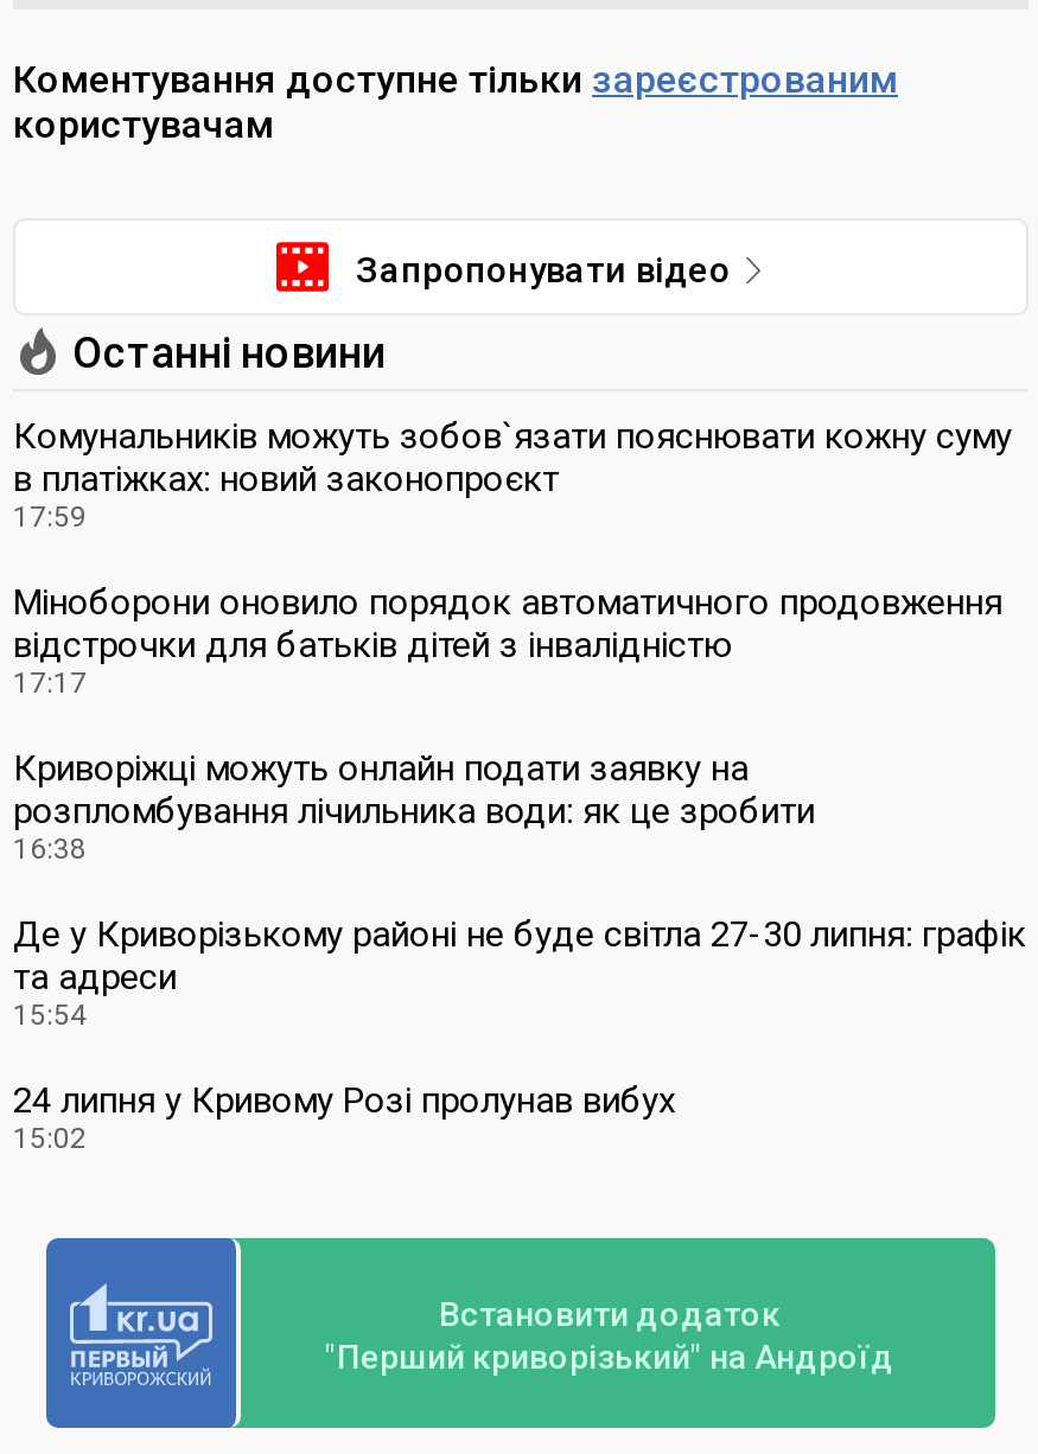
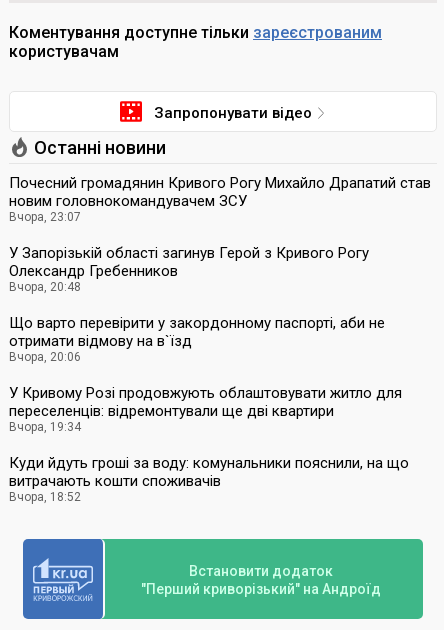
- Комунальників можуть зобов`язати пояснювати кожну суму
- в платіжках: новий законопроєкт
- 17:59
+ Почесний громадянин Кривого Рогу Михайло Драпатий став
+ новим головнокомандувачем ЗСУ
+ Вчора, 23:07

- Міноборони оновило порядок автоматичного продовження
- відстрочки для батьків дітей з інвалідністю
- 17:17
+ У Запорізькій області загинув Герой з Кривого Рогу
+ Олександр Гребенников
+ Вчора, 20:48

- Криворіжці можуть онлайн подати заявку на
- розпломбування лічильника води: як це зробити
- 16:38
+ Що варто перевірити у закордонному паспорті, аби не
+ отримати відмову на в`їзд
+ Вчора, 20:06

- Де у Криворізькому районі не буде світла 27-30 липня: графік
- та адреси
- 15:54
+ У Кривому Розі продовжують облаштовувати житло для
+ переселенців: відремонтували ще дві квартири
+ Вчора, 19:34

- 24 липня у Кривому Розі пролунав вибух
- 15:02
+ Куди йдуть гроші за воду: комунальники пояснили, на що
+ витрачають кошти споживачів
+ Вчора, 18:52
